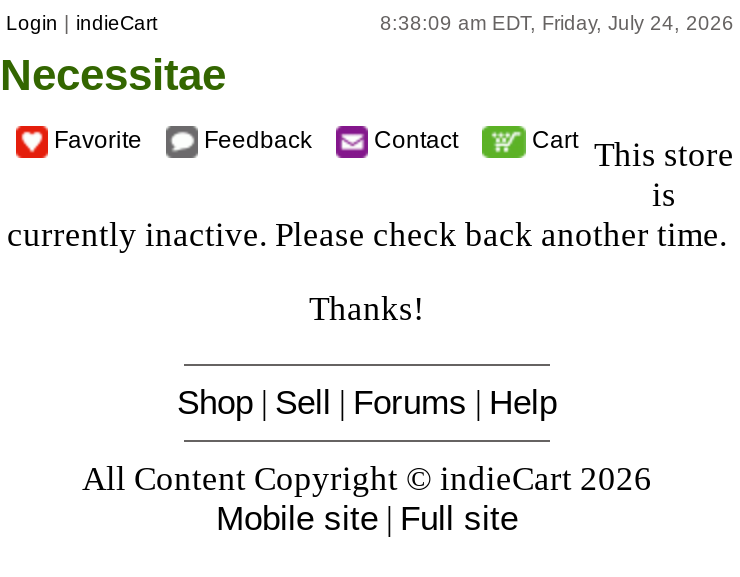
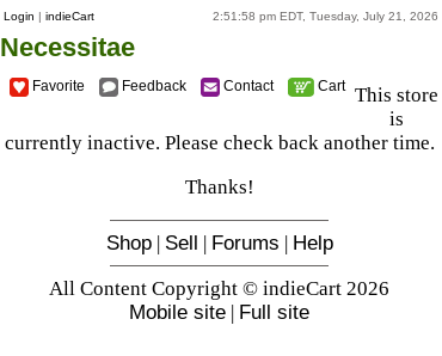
- 8:38:09 am EDT, Friday, July 24, 2026
+ 2:51:58 pm EDT, Tuesday, July 21, 2026
